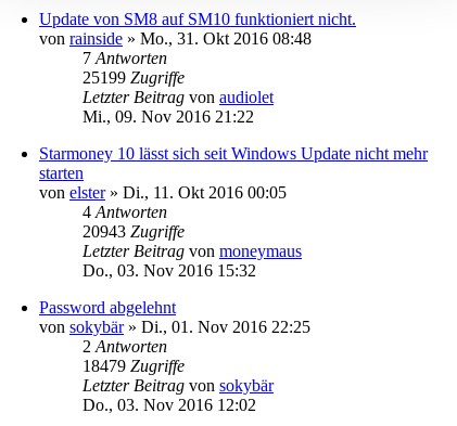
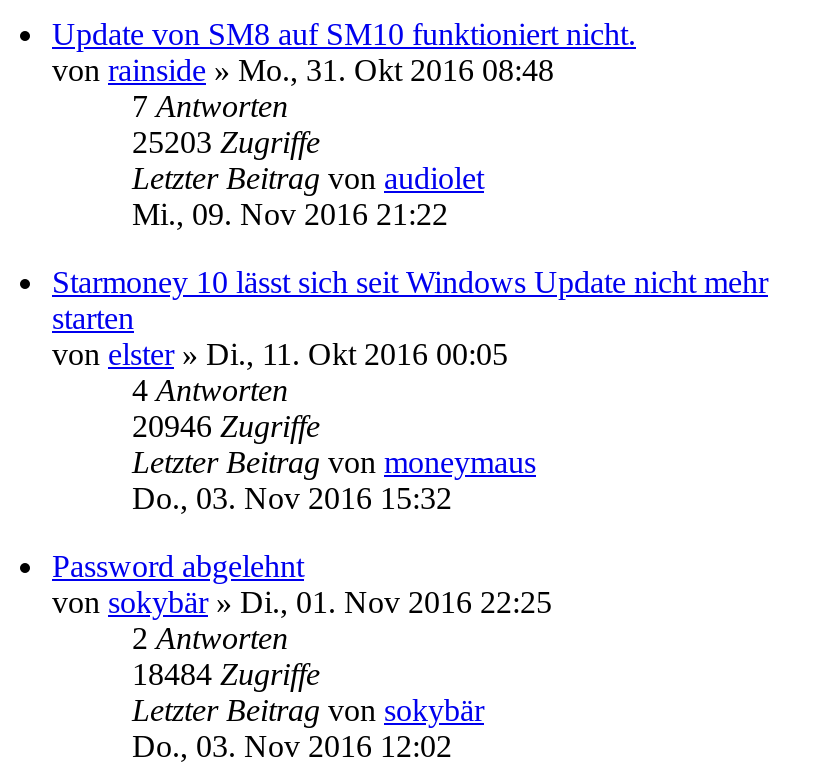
- 25199 Zugriffe
+ 25203 Zugriffe

- 20943 Zugriffe
+ 20946 Zugriffe

- 18479 Zugriffe
+ 18484 Zugriffe
